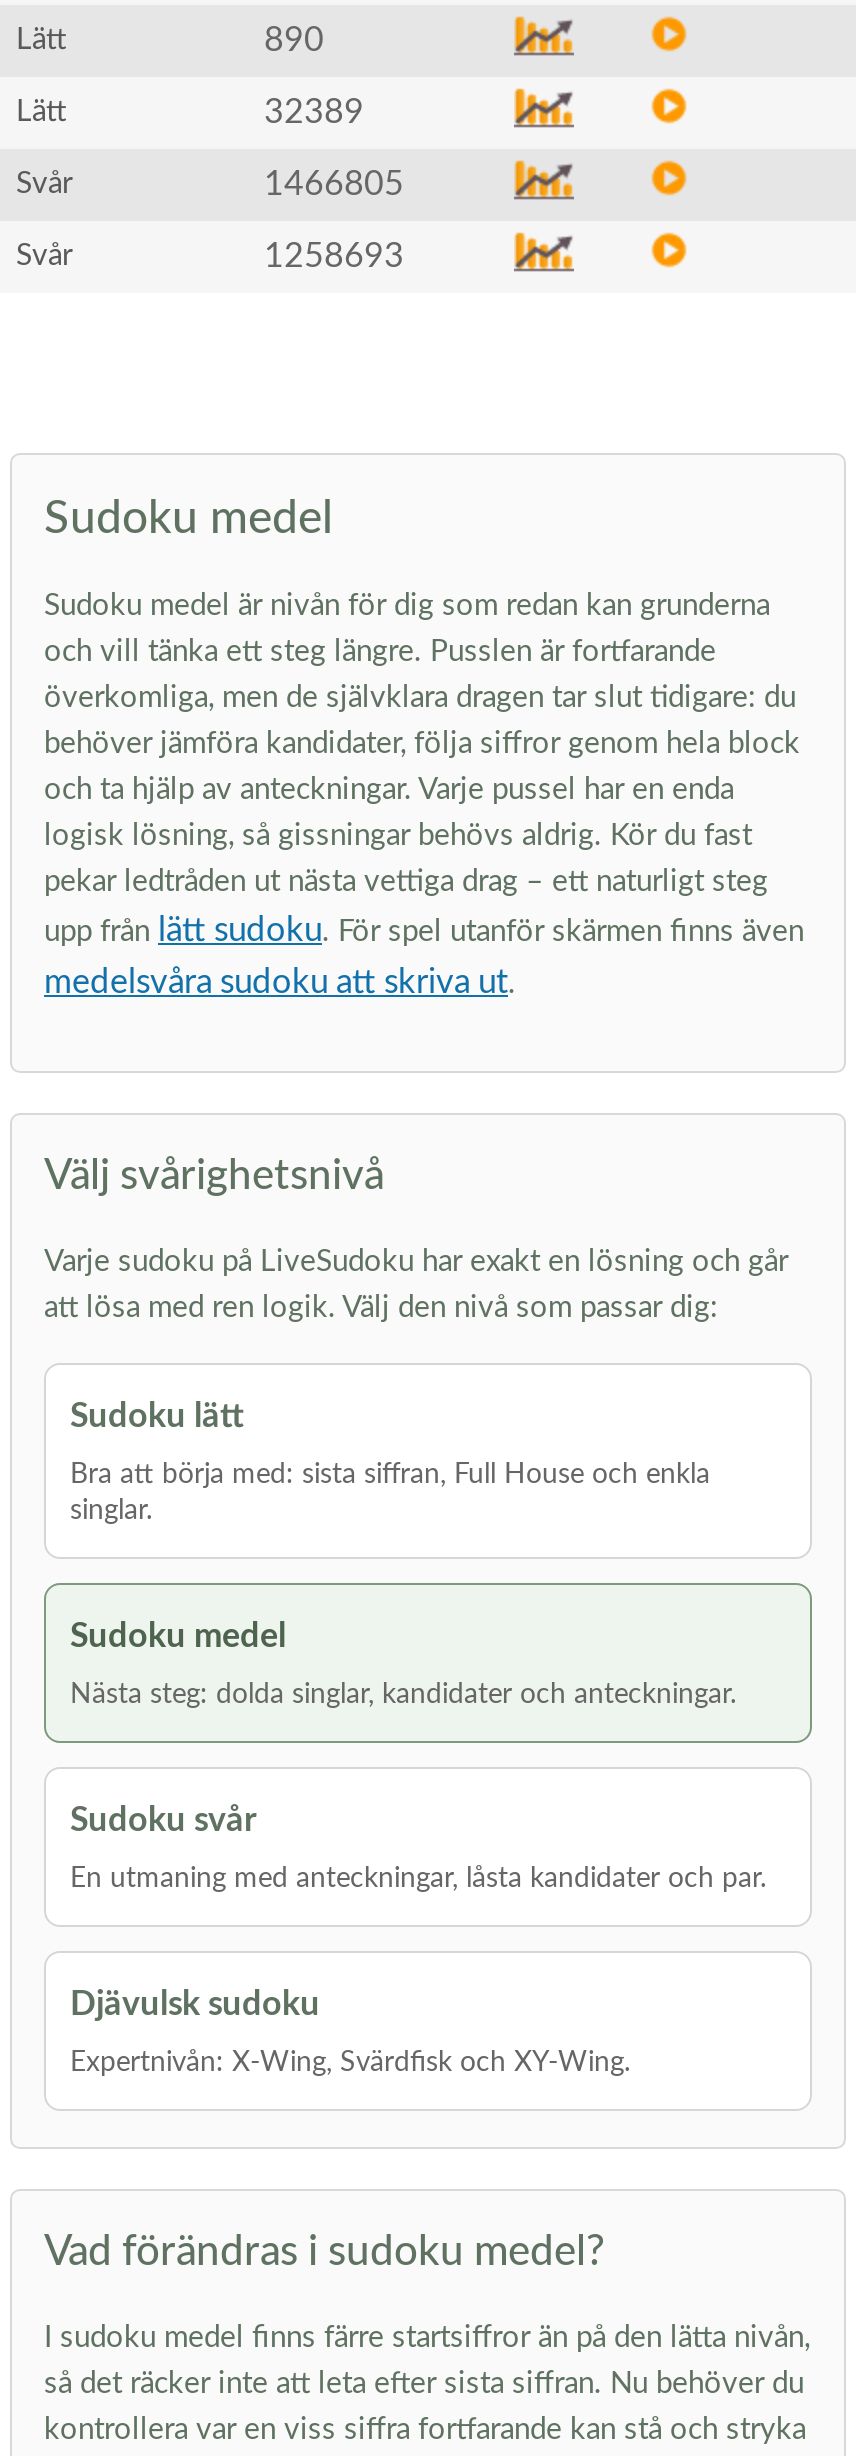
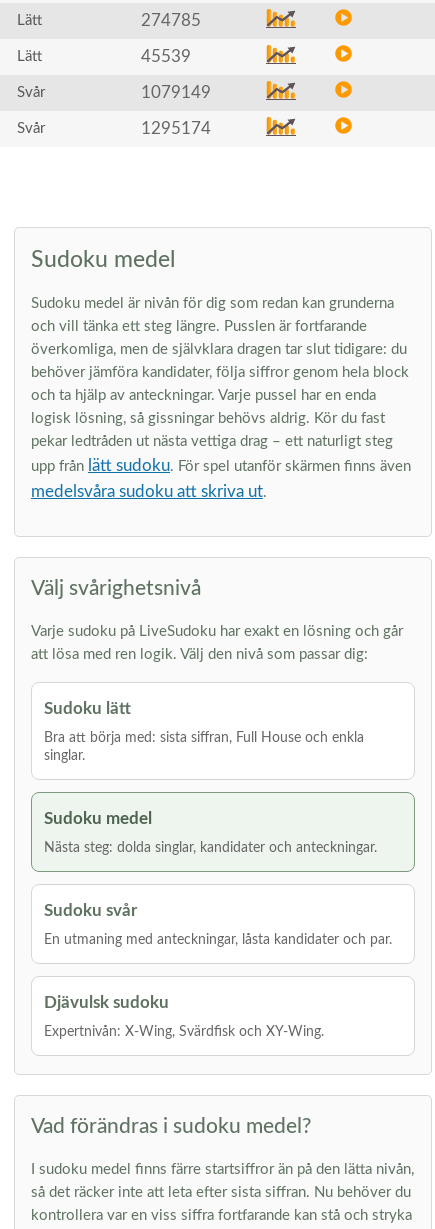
- 890
+ 274785

- 32389
+ 45539

- 1466805
+ 1079149

- 1258693
+ 1295174
